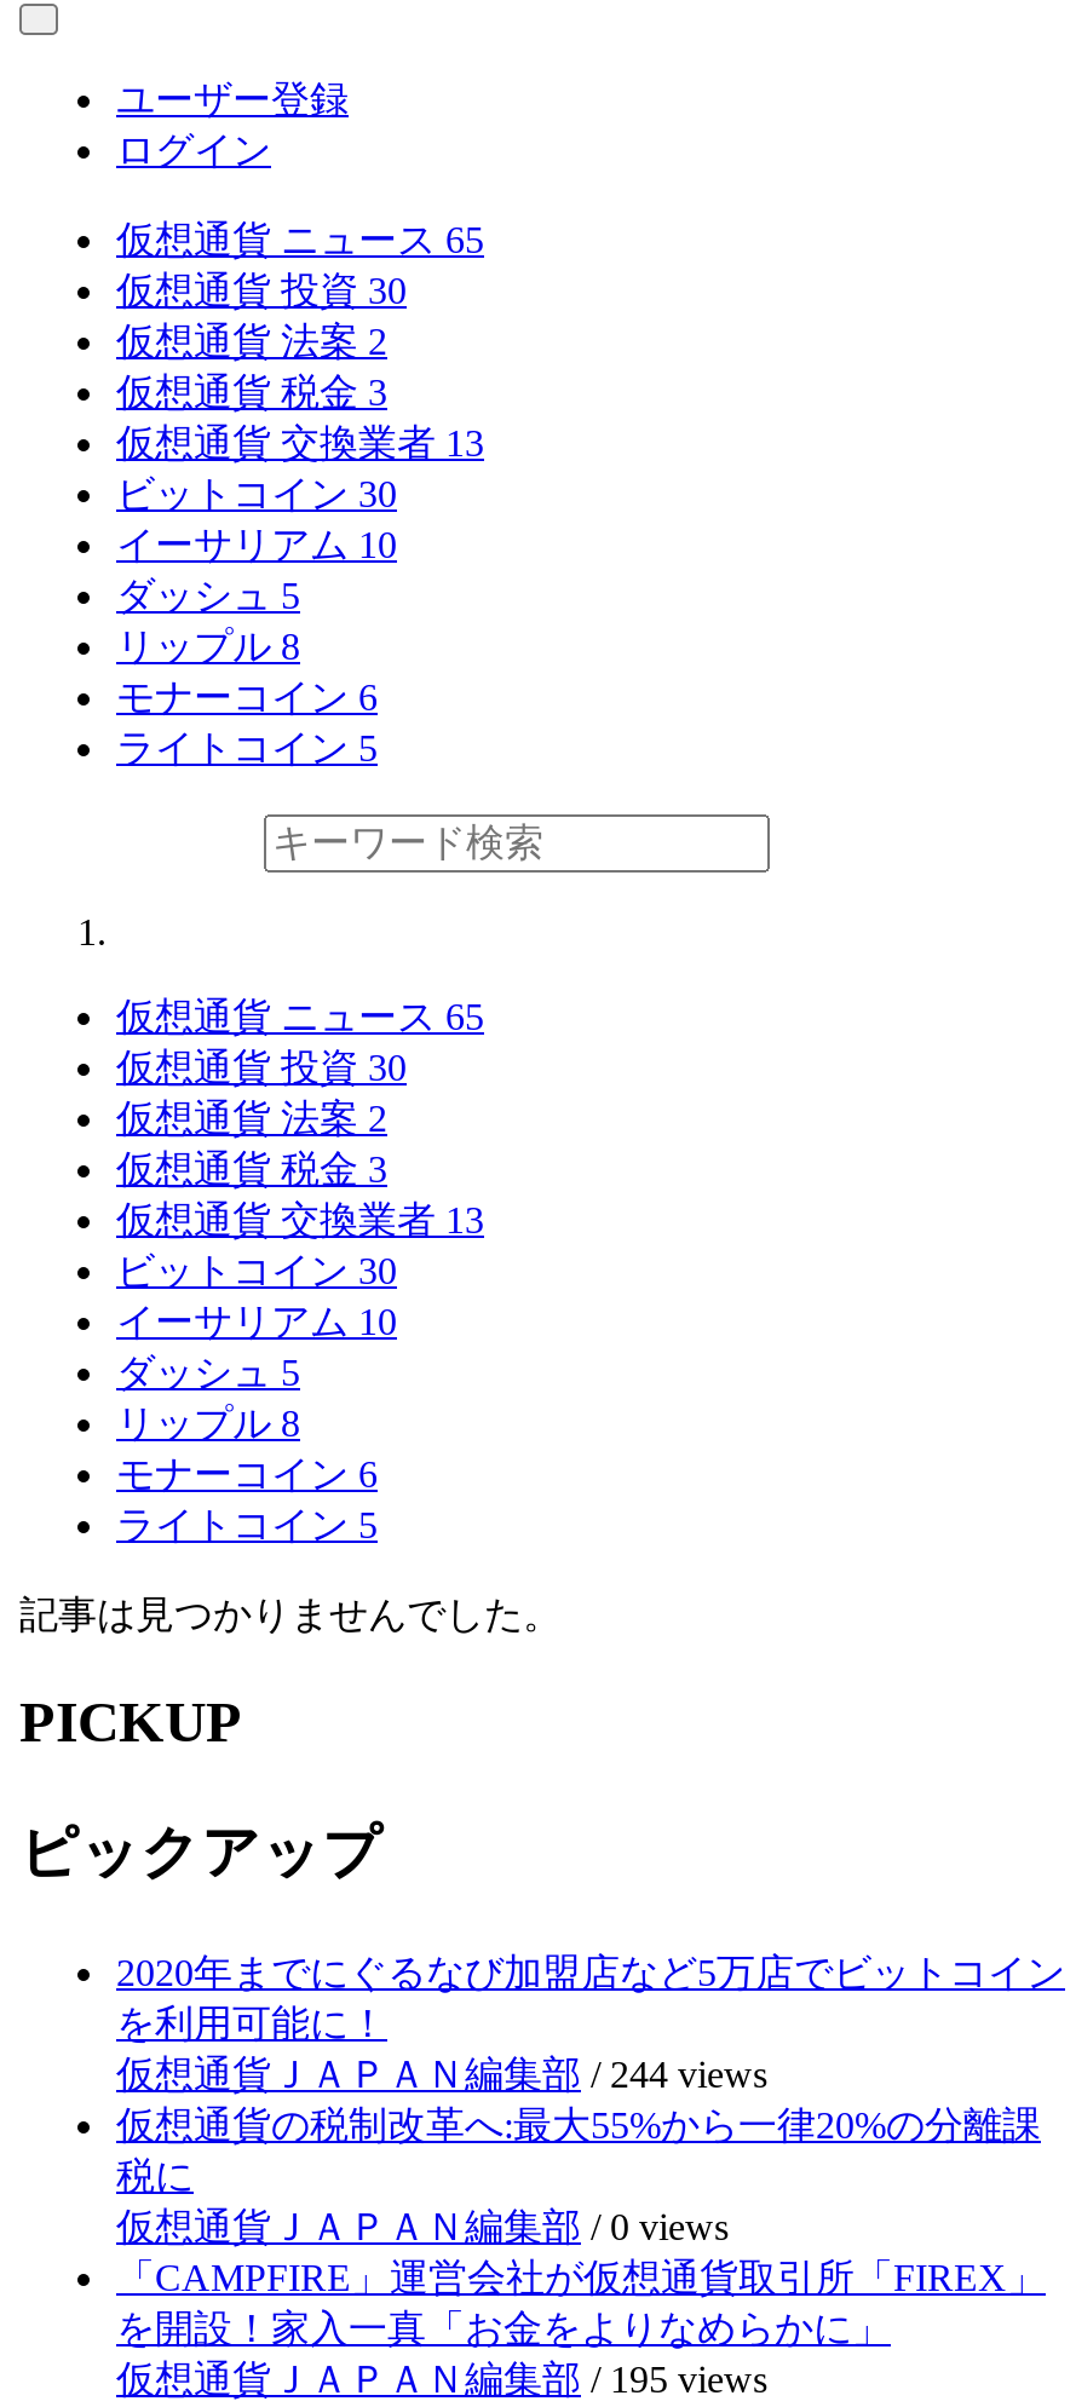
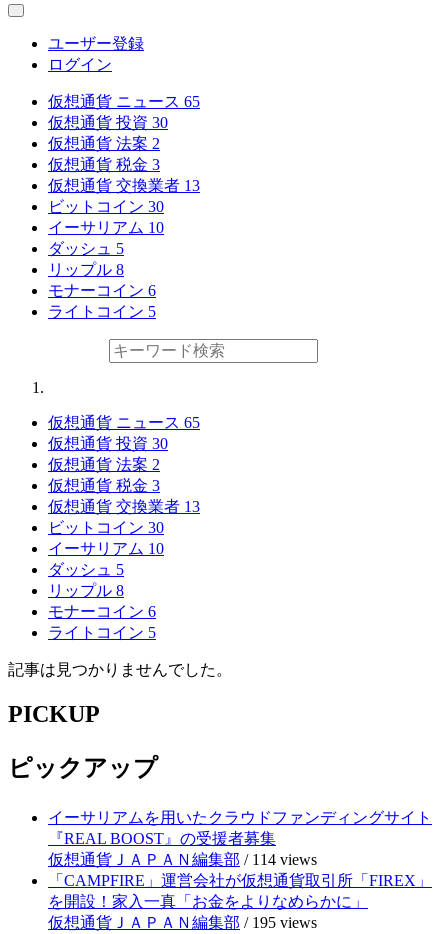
- 2020年までにぐるなび加盟店など5万店でビットコイン
- を利用可能に！
- 仮想通貨ＪＡＰＡＮ編集部/ 244 views
- 仮想通貨の税制改革へ:最大55%から一律20%の分離課
- 税に
- 仮想通貨ＪＡＰＡＮ編集部/ 0 views
+ イーサリアムを用いたクラウドファンディングサイト
+ 『REAL BOOST』の受援者募集
+ 仮想通貨ＪＡＰＡＮ編集部/ 114 views
